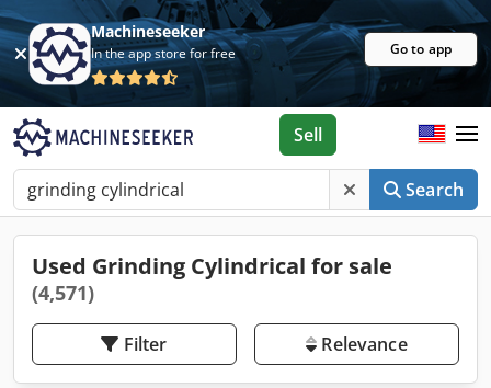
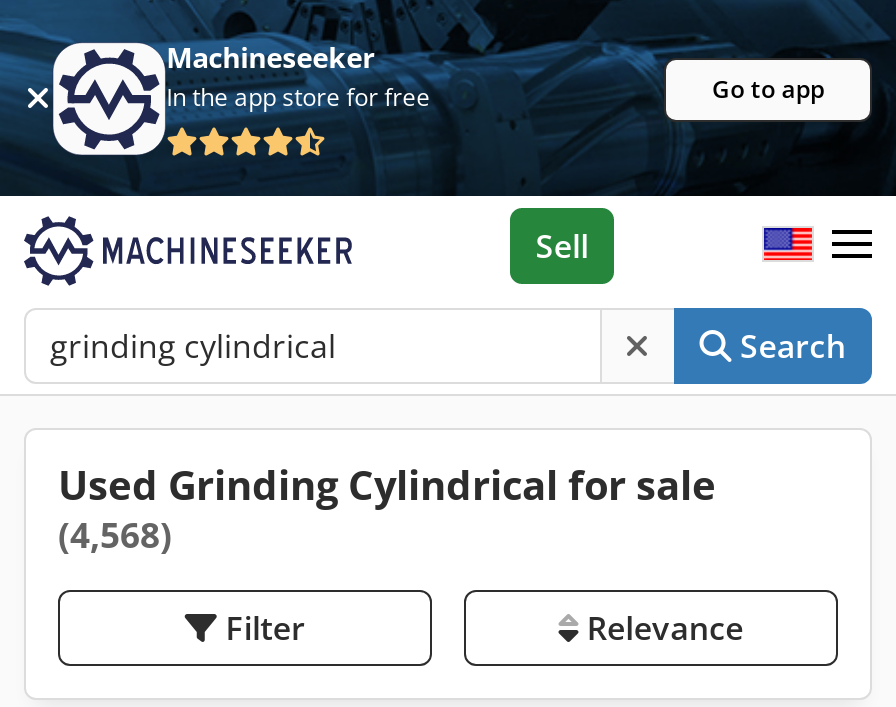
- (4,571)
+ (4,568)
